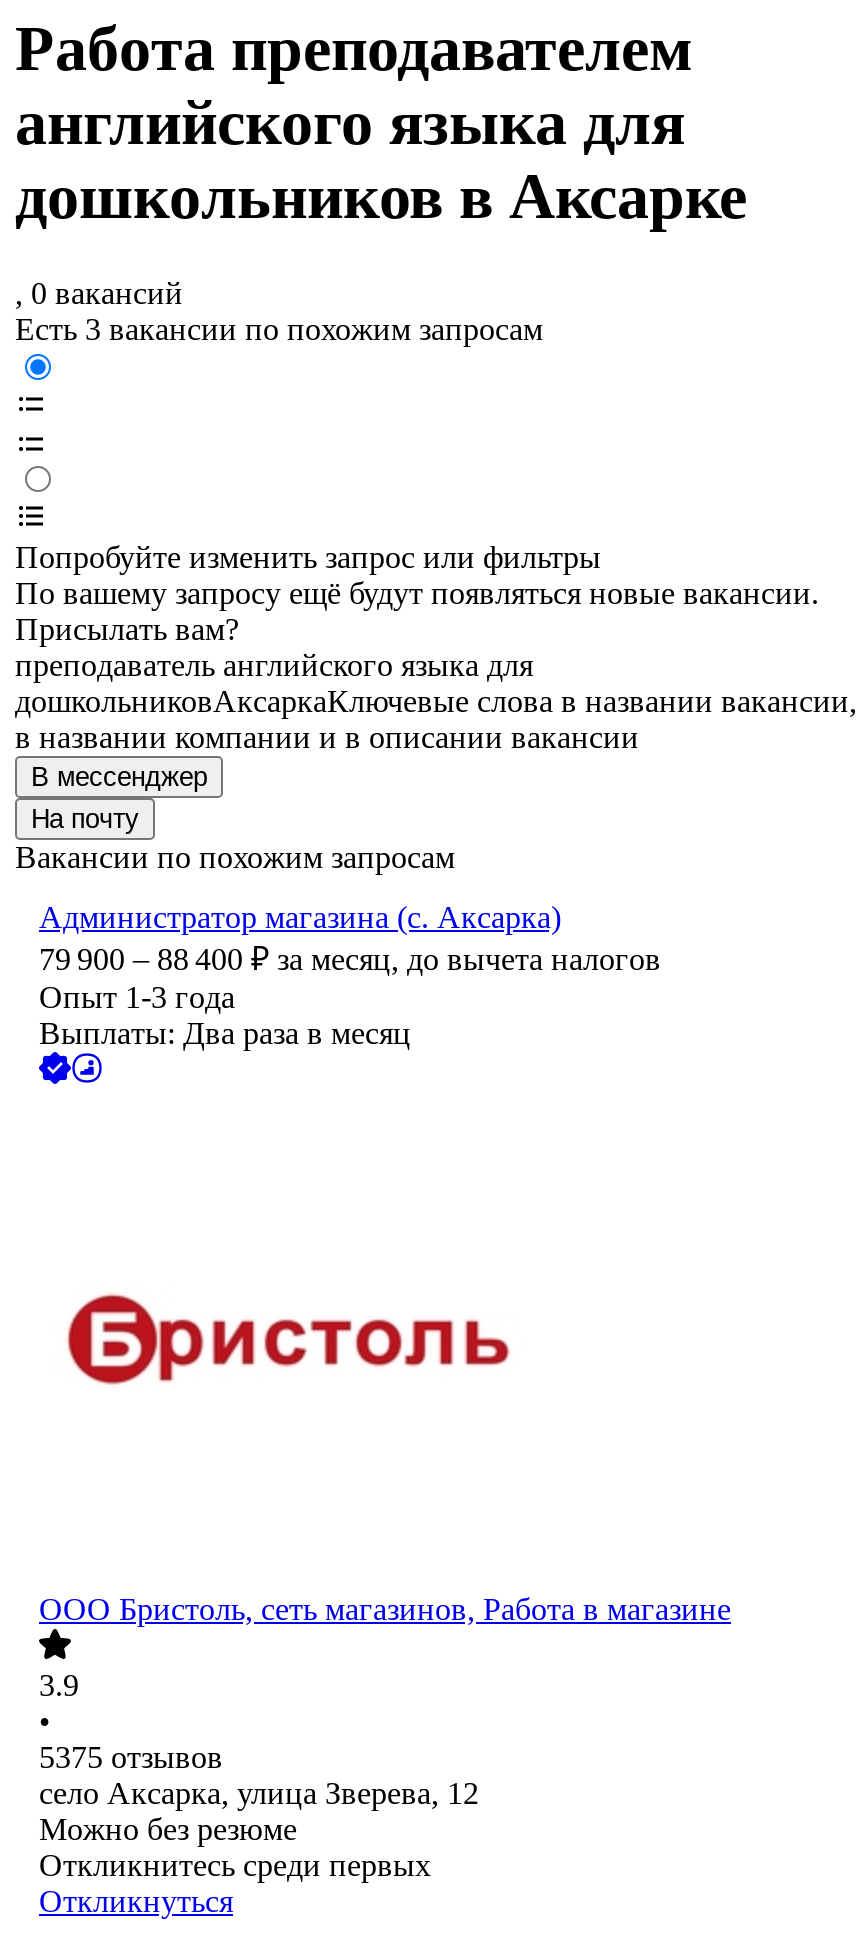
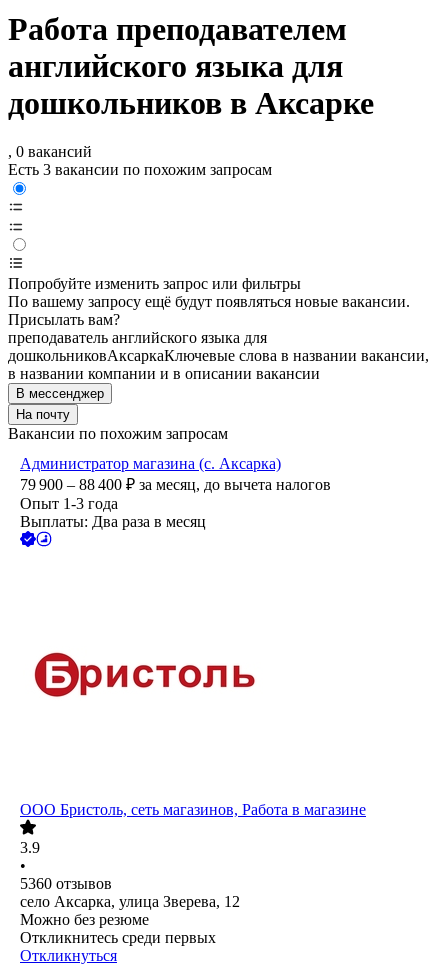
- 5375 отзывов
+ 5360 отзывов
